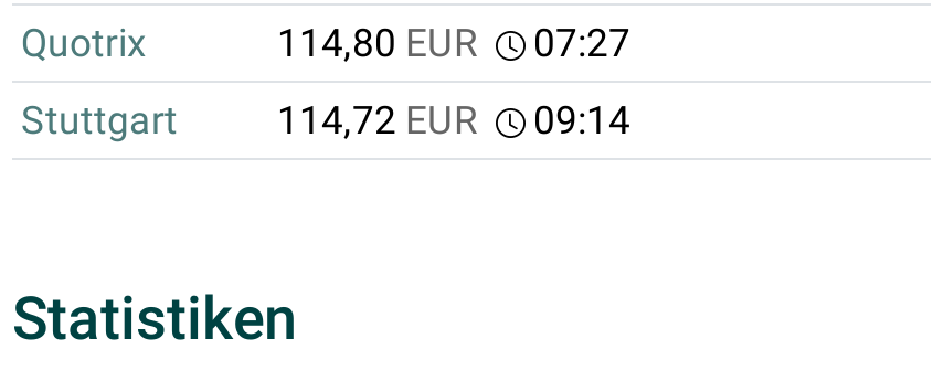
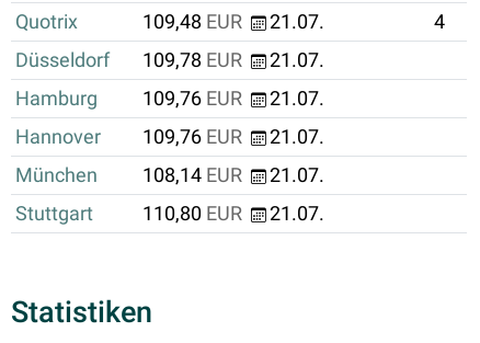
- 114,80 EUR
- 07:27
+ 109,48 EUR
+ 21.07.
+ 4
+ Düsseldorf
+ 109,78 EUR
+ 21.07.
+ Hamburg
+ 109,76 EUR
+ 21.07.
+ Hannover
+ 109,76 EUR
+ 21.07.
+ München
+ 108,14 EUR
+ 21.07.

- 114,72 EUR
+ 110,80 EUR

- 09:14
+ 21.07.
